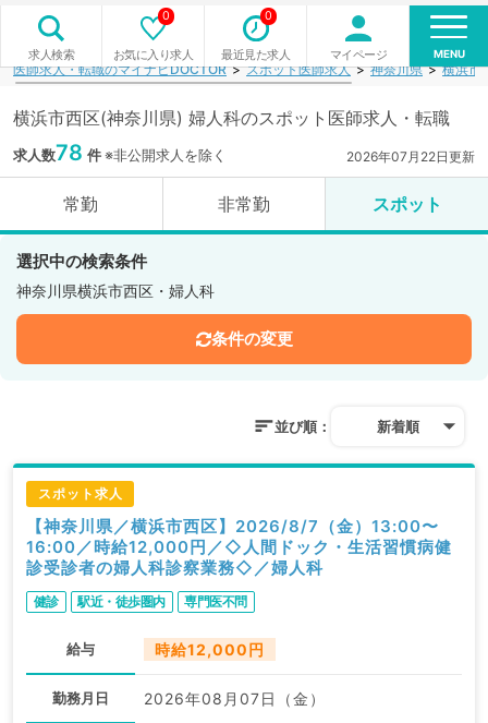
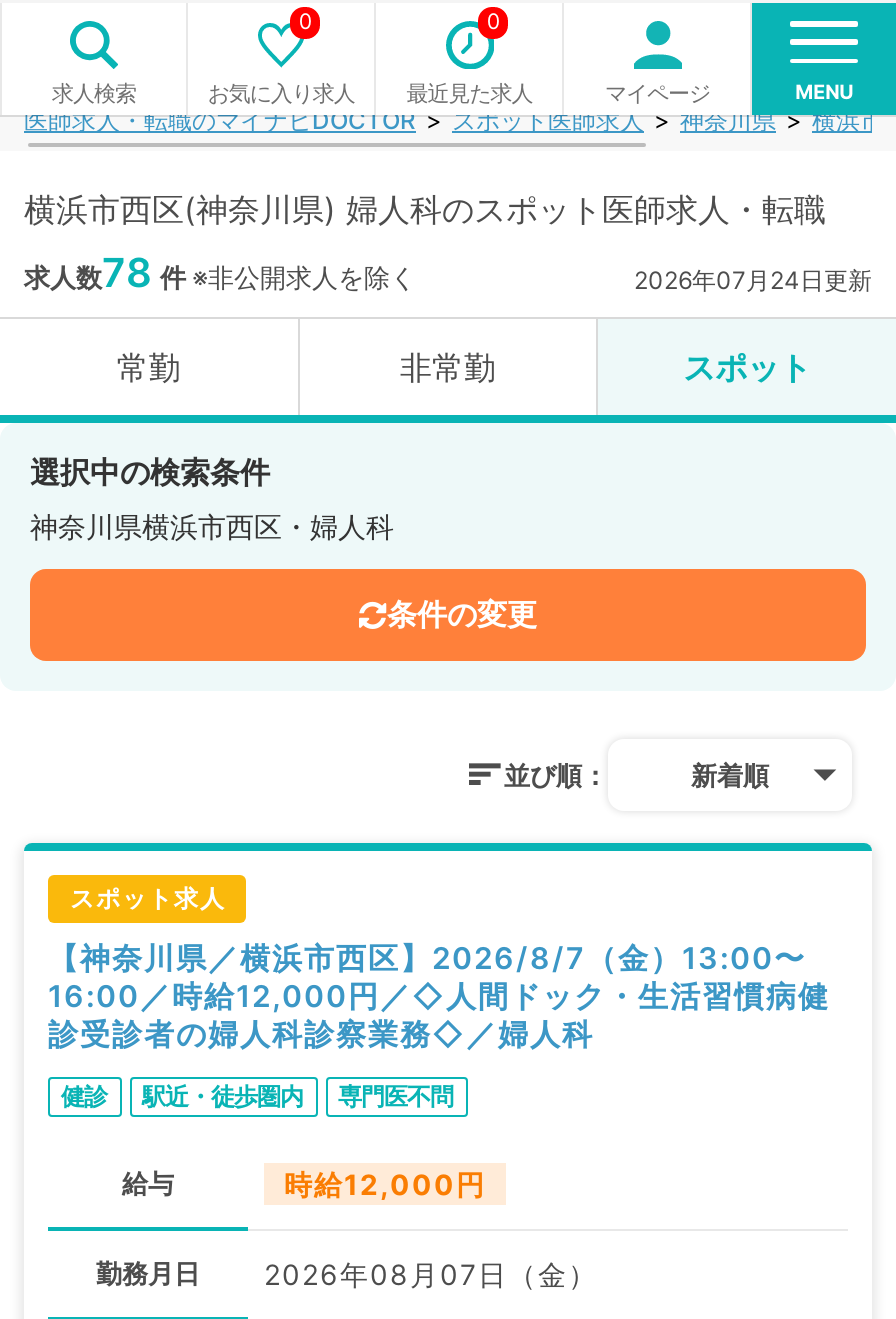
- 2026年07月22日更新
+ 2026年07月24日更新
